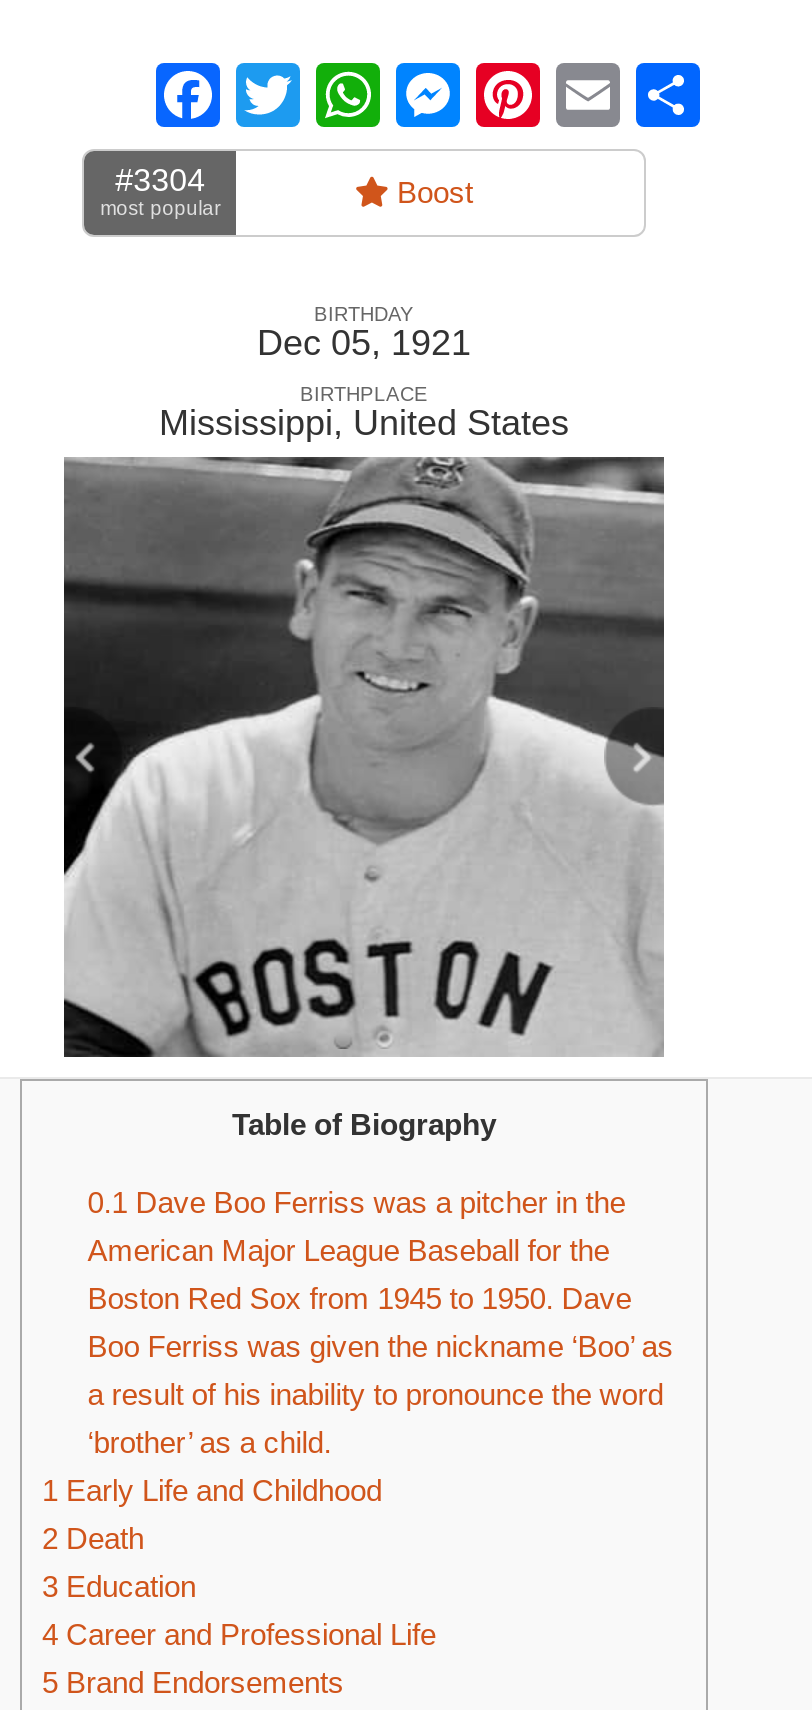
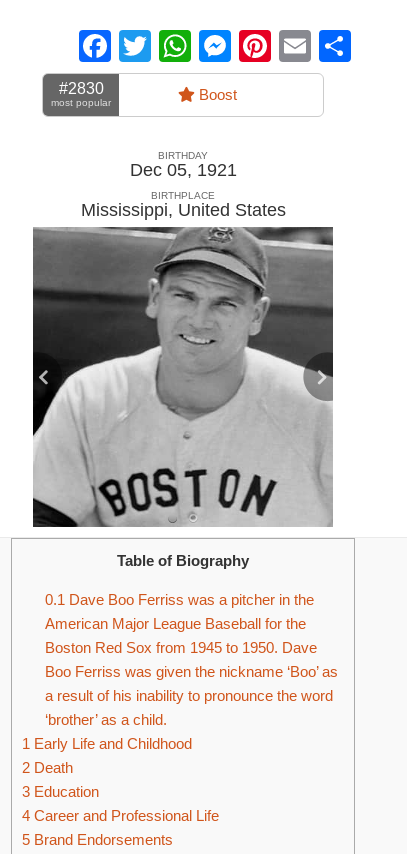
- #3304
+ #2830
